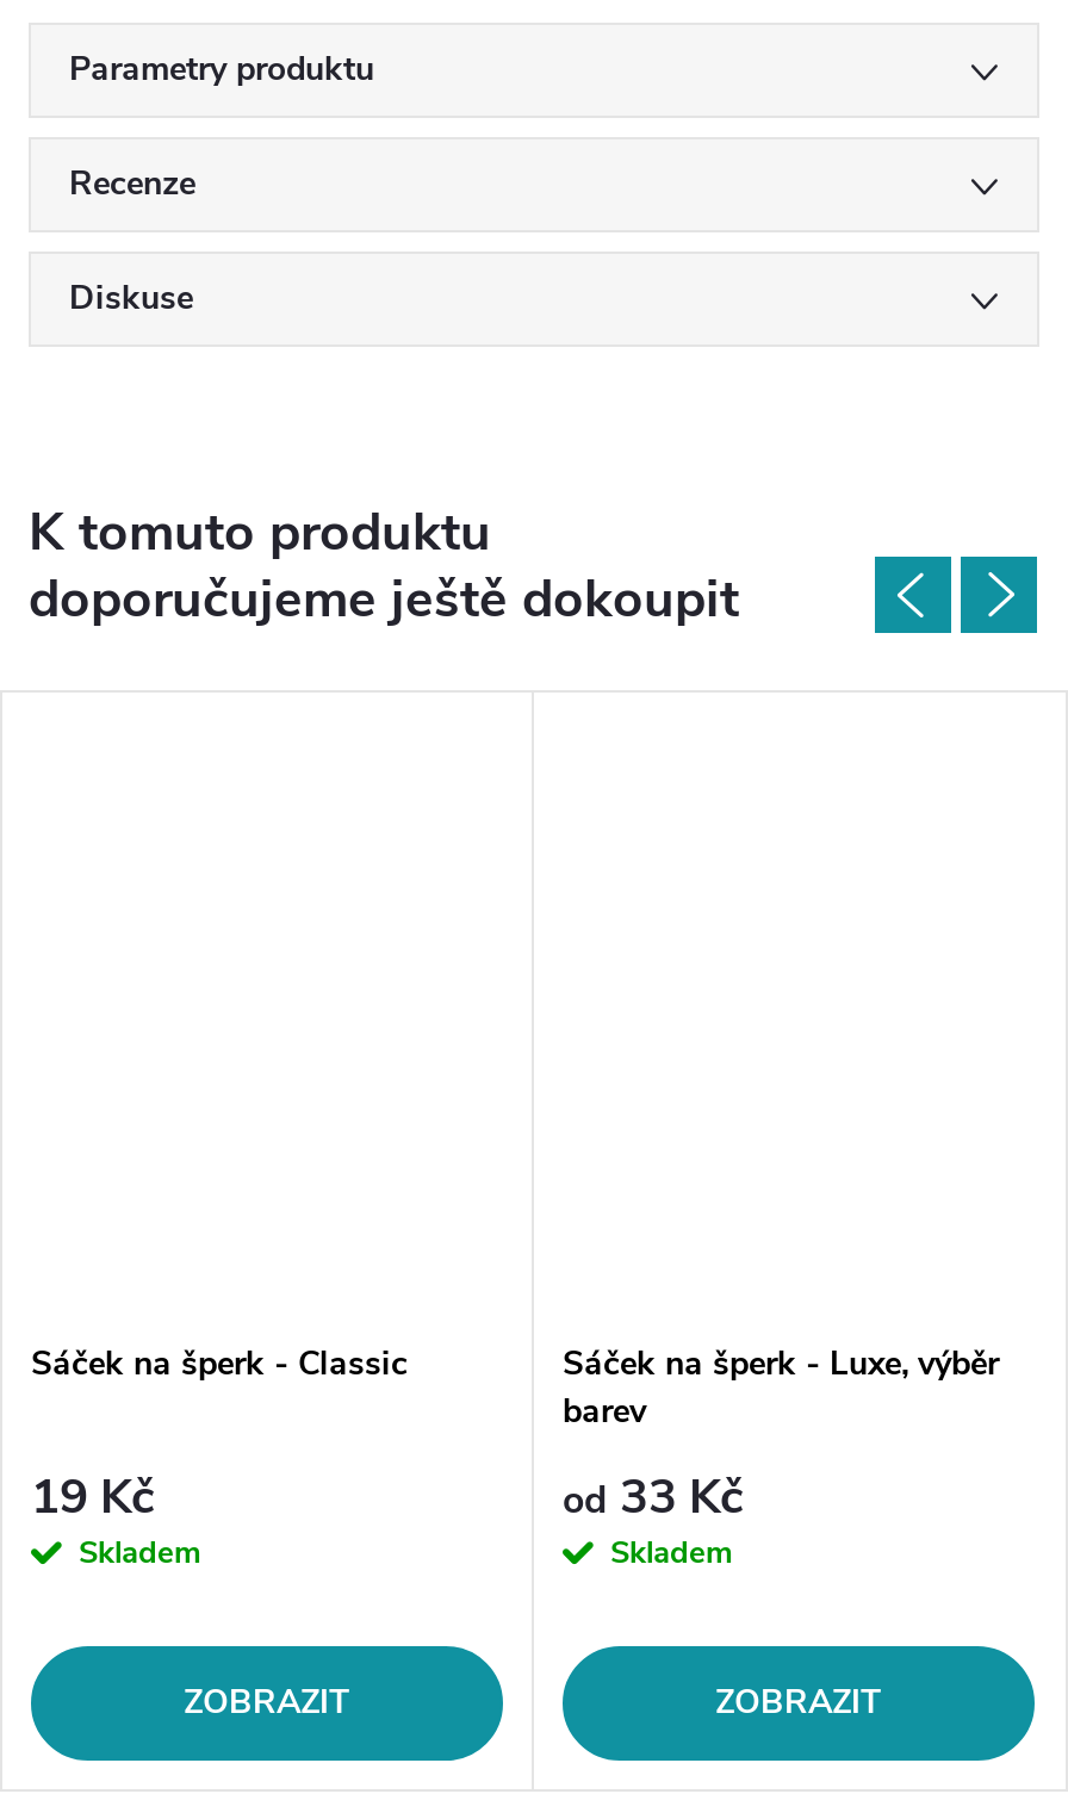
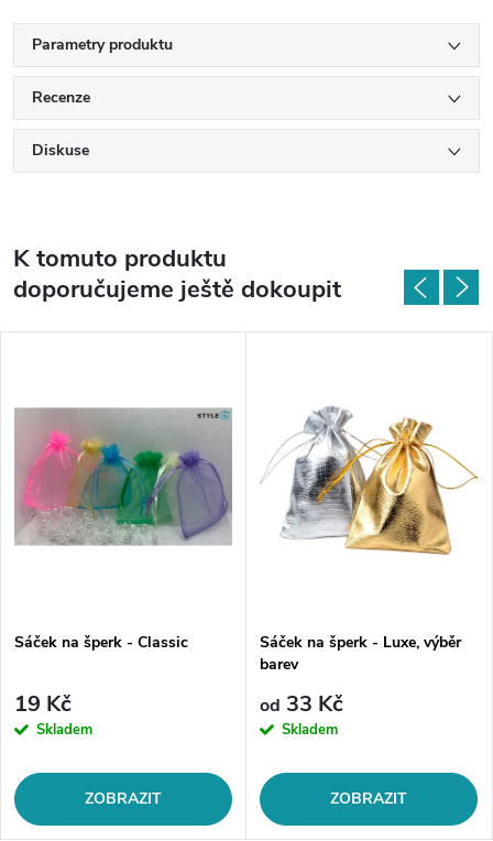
+ [image]

+ [image]
